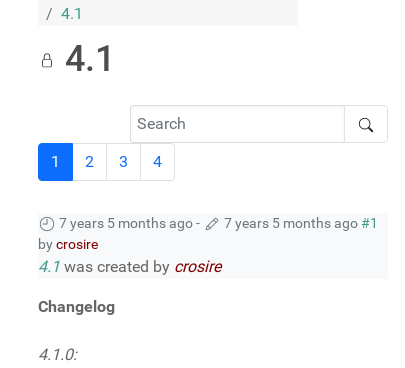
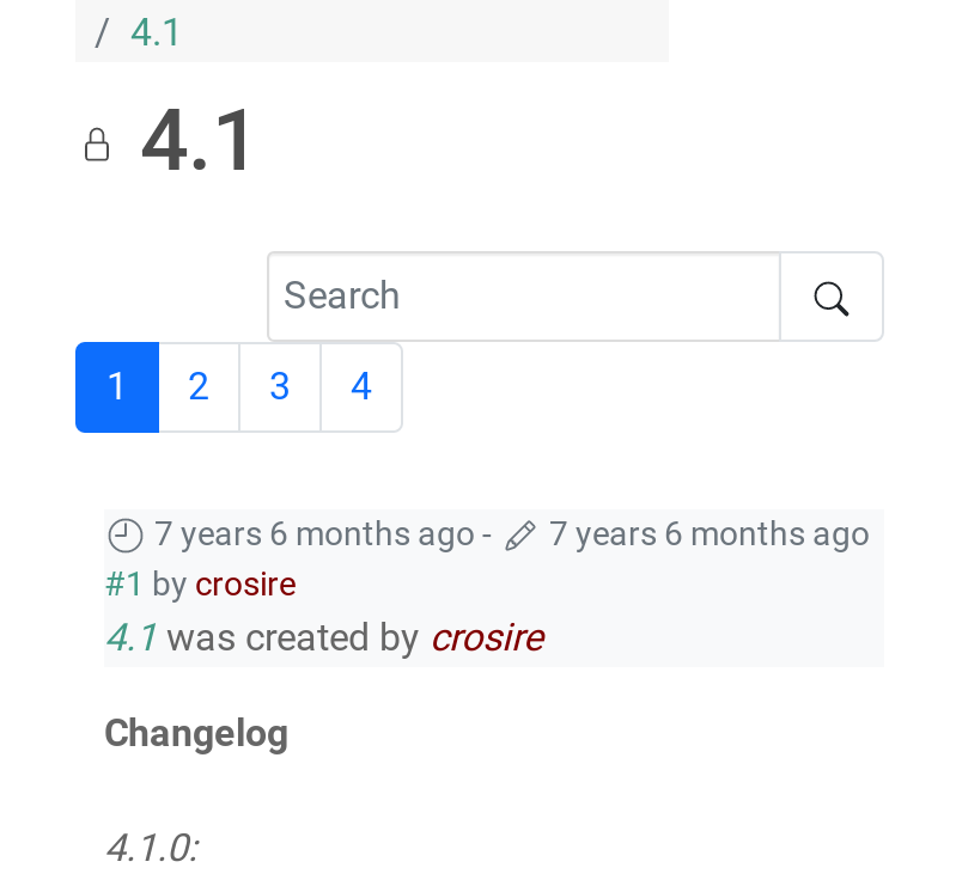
- 7 years 5 months ago -
- 7 years 5 months ago #1
- by crosire
+ 7 years 6 months ago -
+ 7 years 6 months ago
+ #1 by crosire
